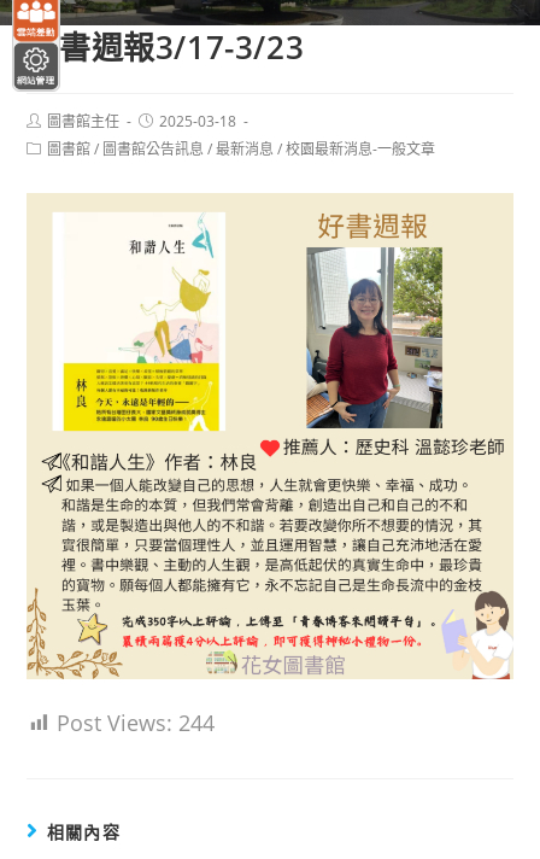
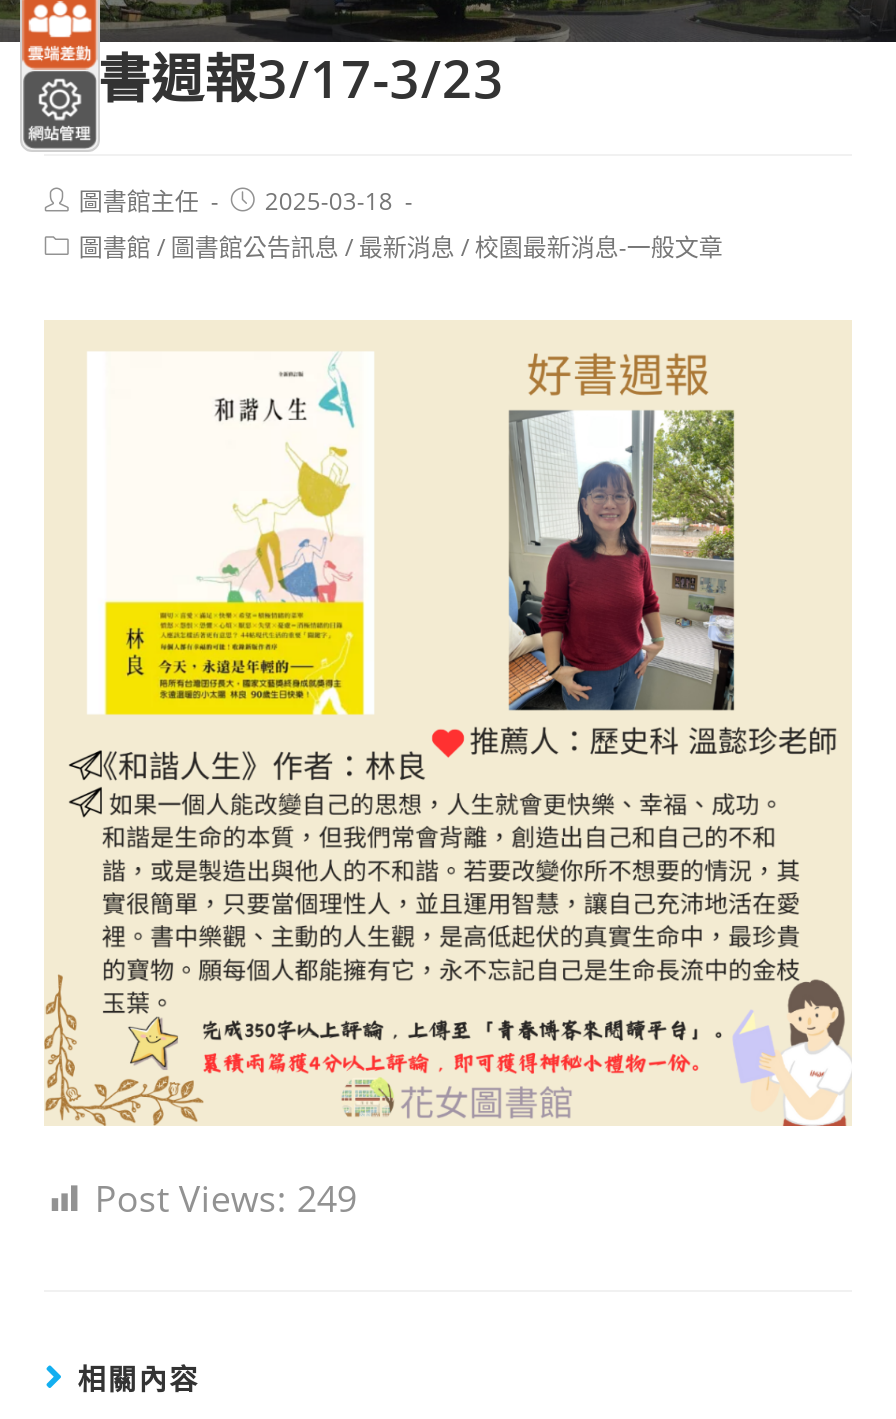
- Post Views: 244
+ Post Views: 249
